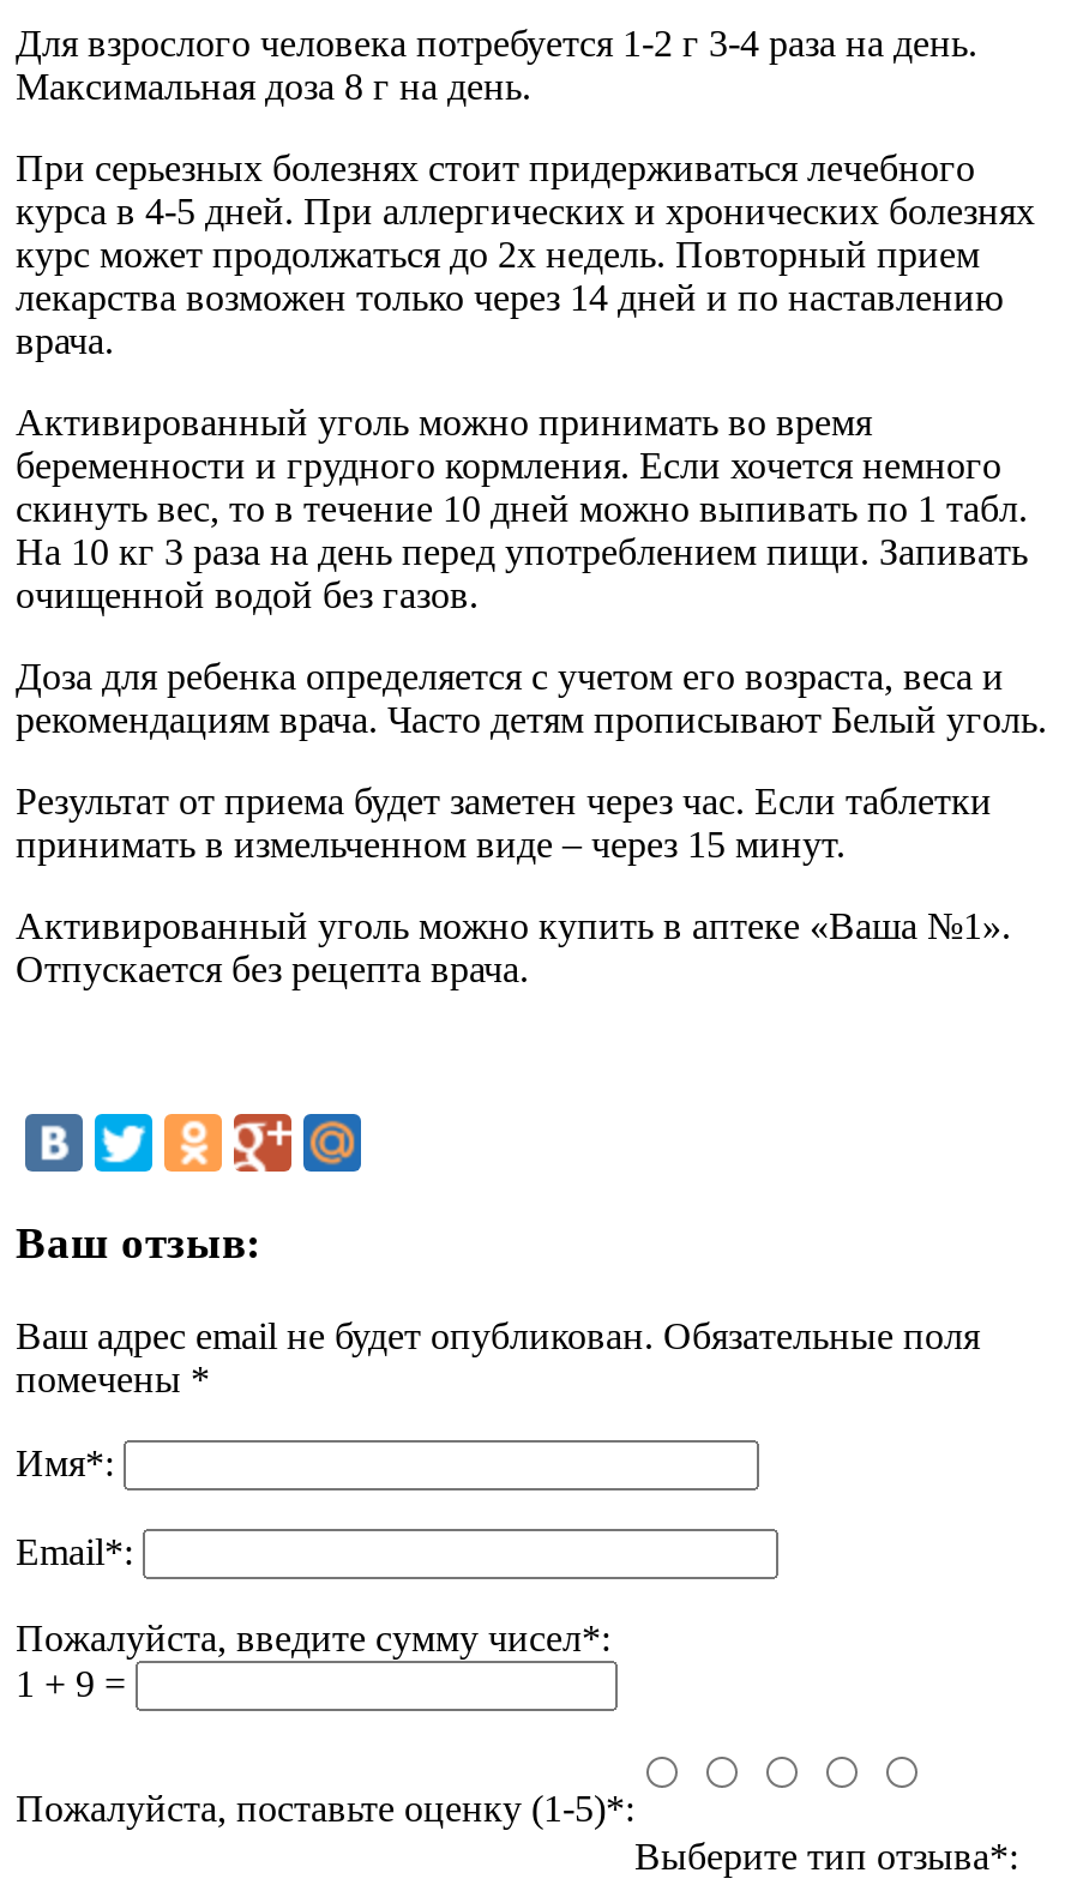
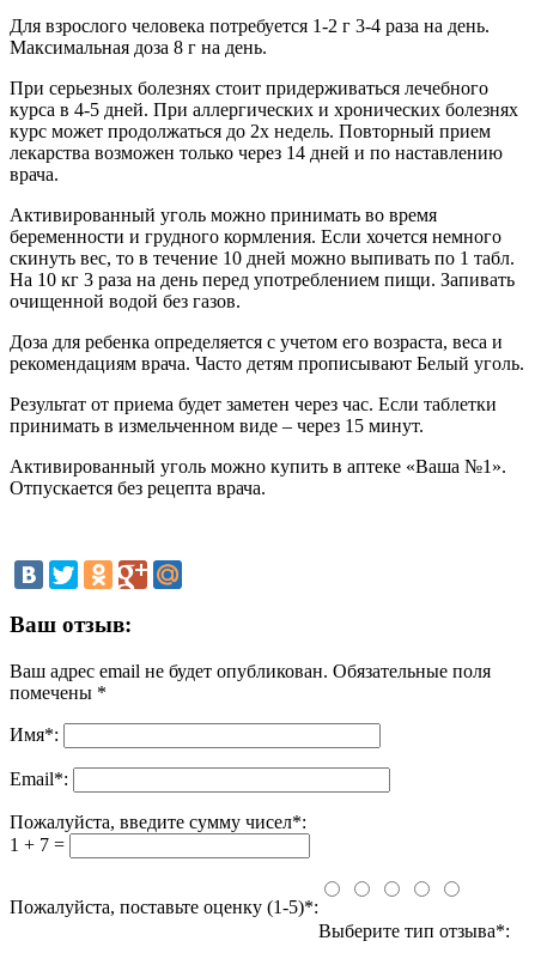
- 1 + 9 =
+ 1 + 7 =
